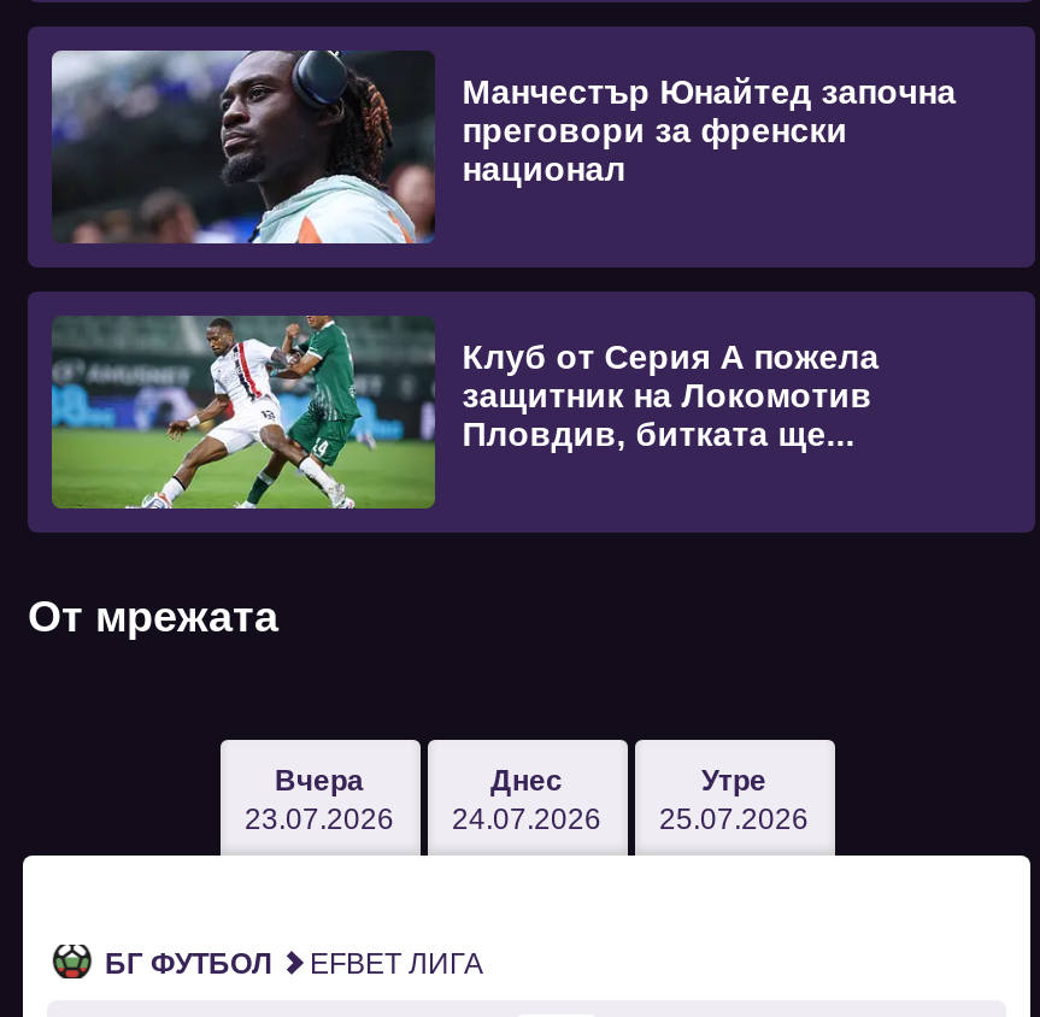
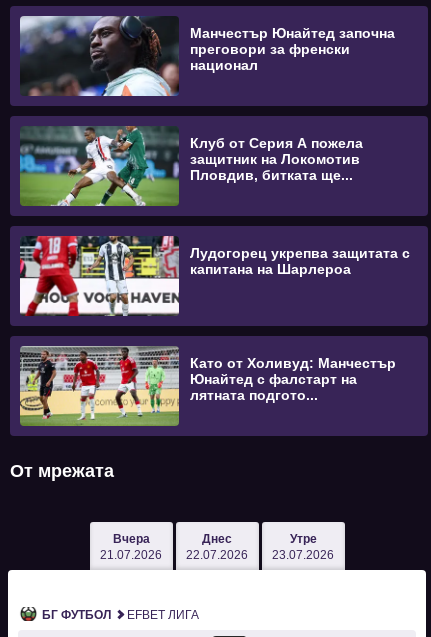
+ [image]
+ Лудогорец укрепва защитата с
+ капитана на Шарлероа

+ [image]
+ Като от Холивуд: Манчестър
+ Юнайтед с фалстарт на
+ лятната подгото...

- 23.07.2026
+ 21.07.2026

- 24.07.2026
+ 22.07.2026

- 25.07.2026
+ 23.07.2026
